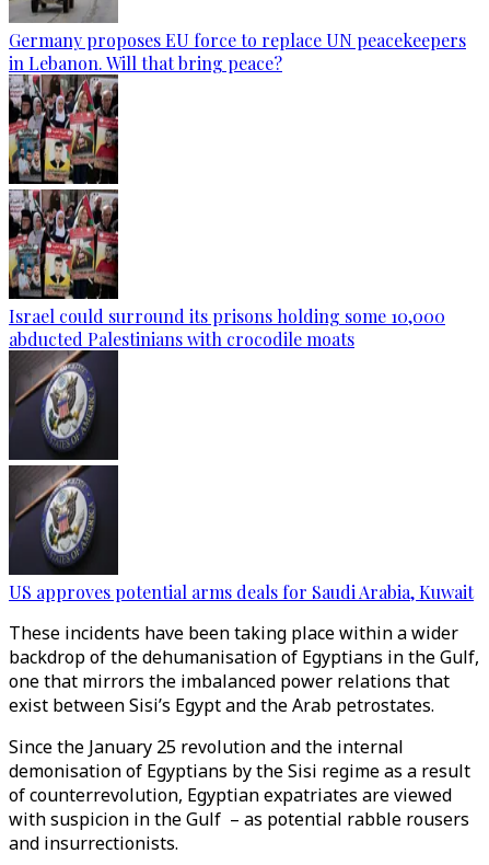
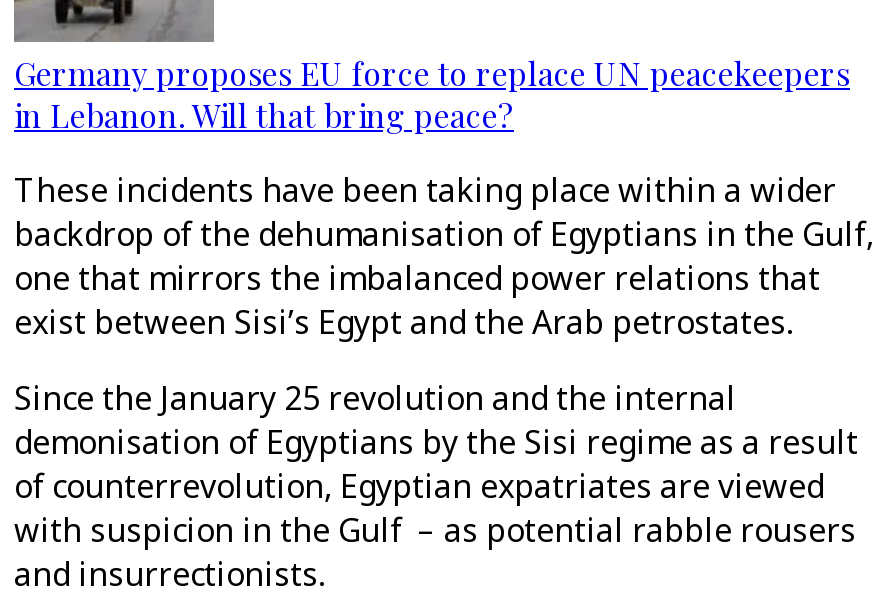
- [image]
- Israel could surround its prisons holding some 10,000
- abducted Palestinians with crocodile moats

- [image]
- US approves potential arms deals for Saudi Arabia, Kuwait
